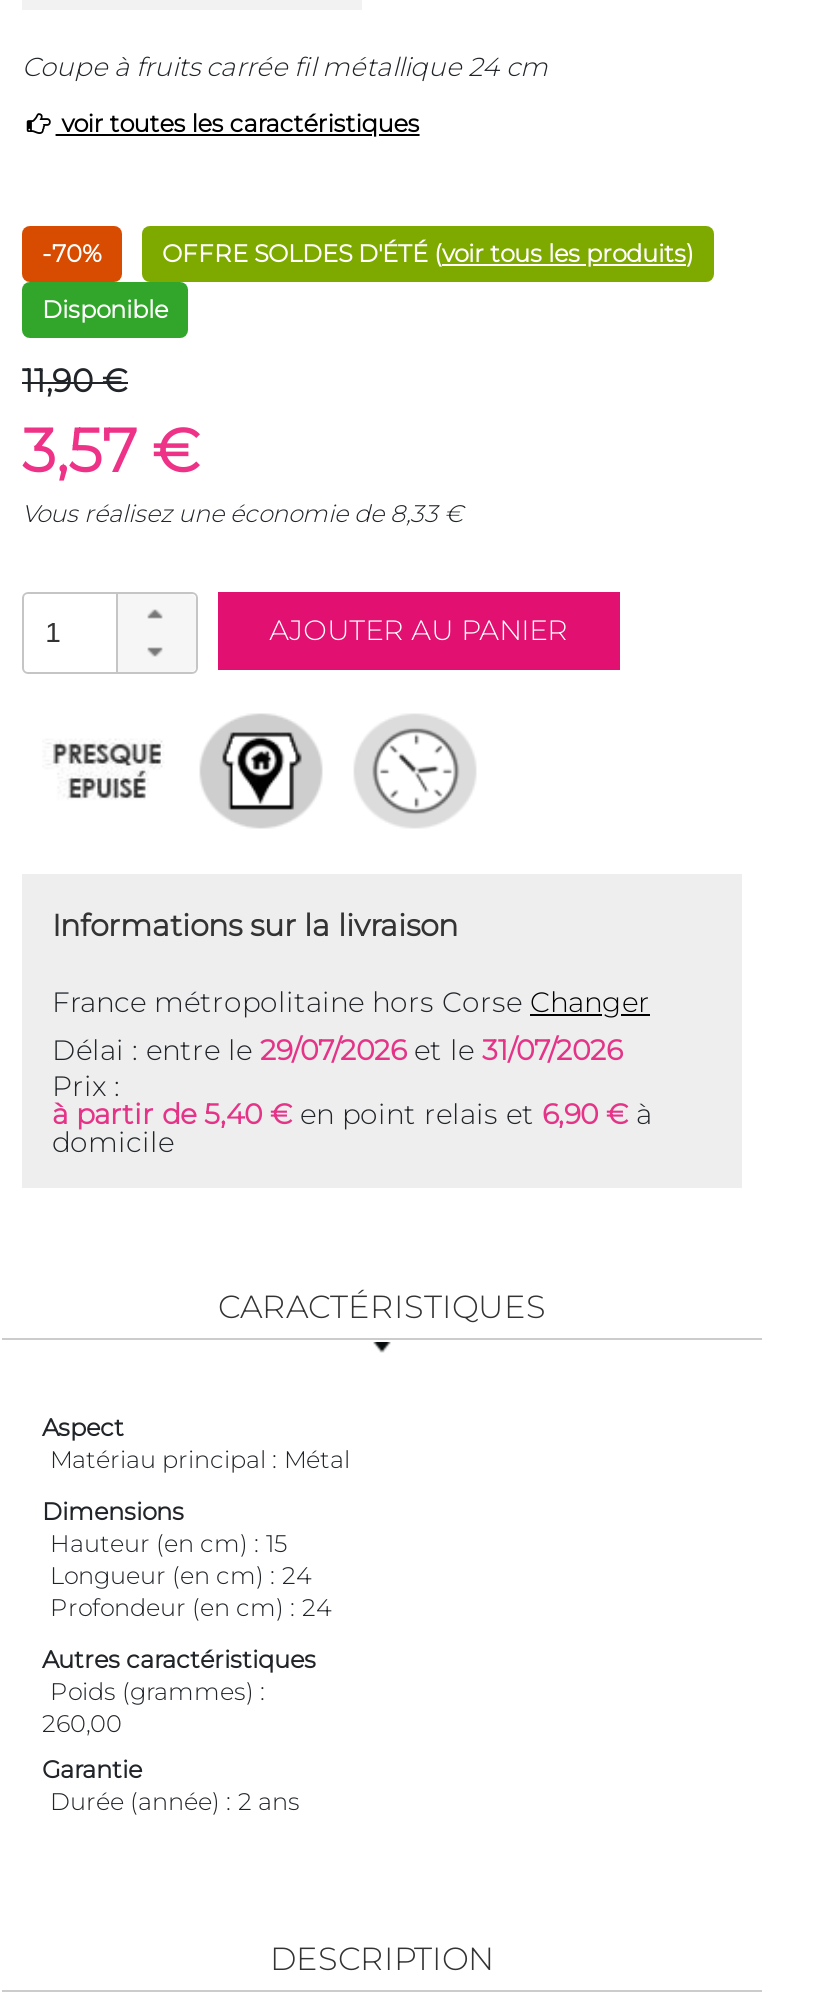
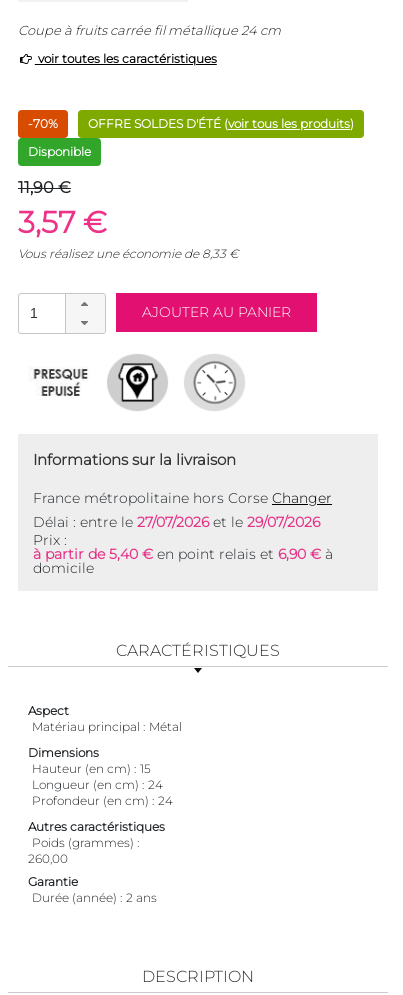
- Délai : entre le 29/07/2026 et le 31/07/2026
+ Délai : entre le 27/07/2026 et le 29/07/2026
